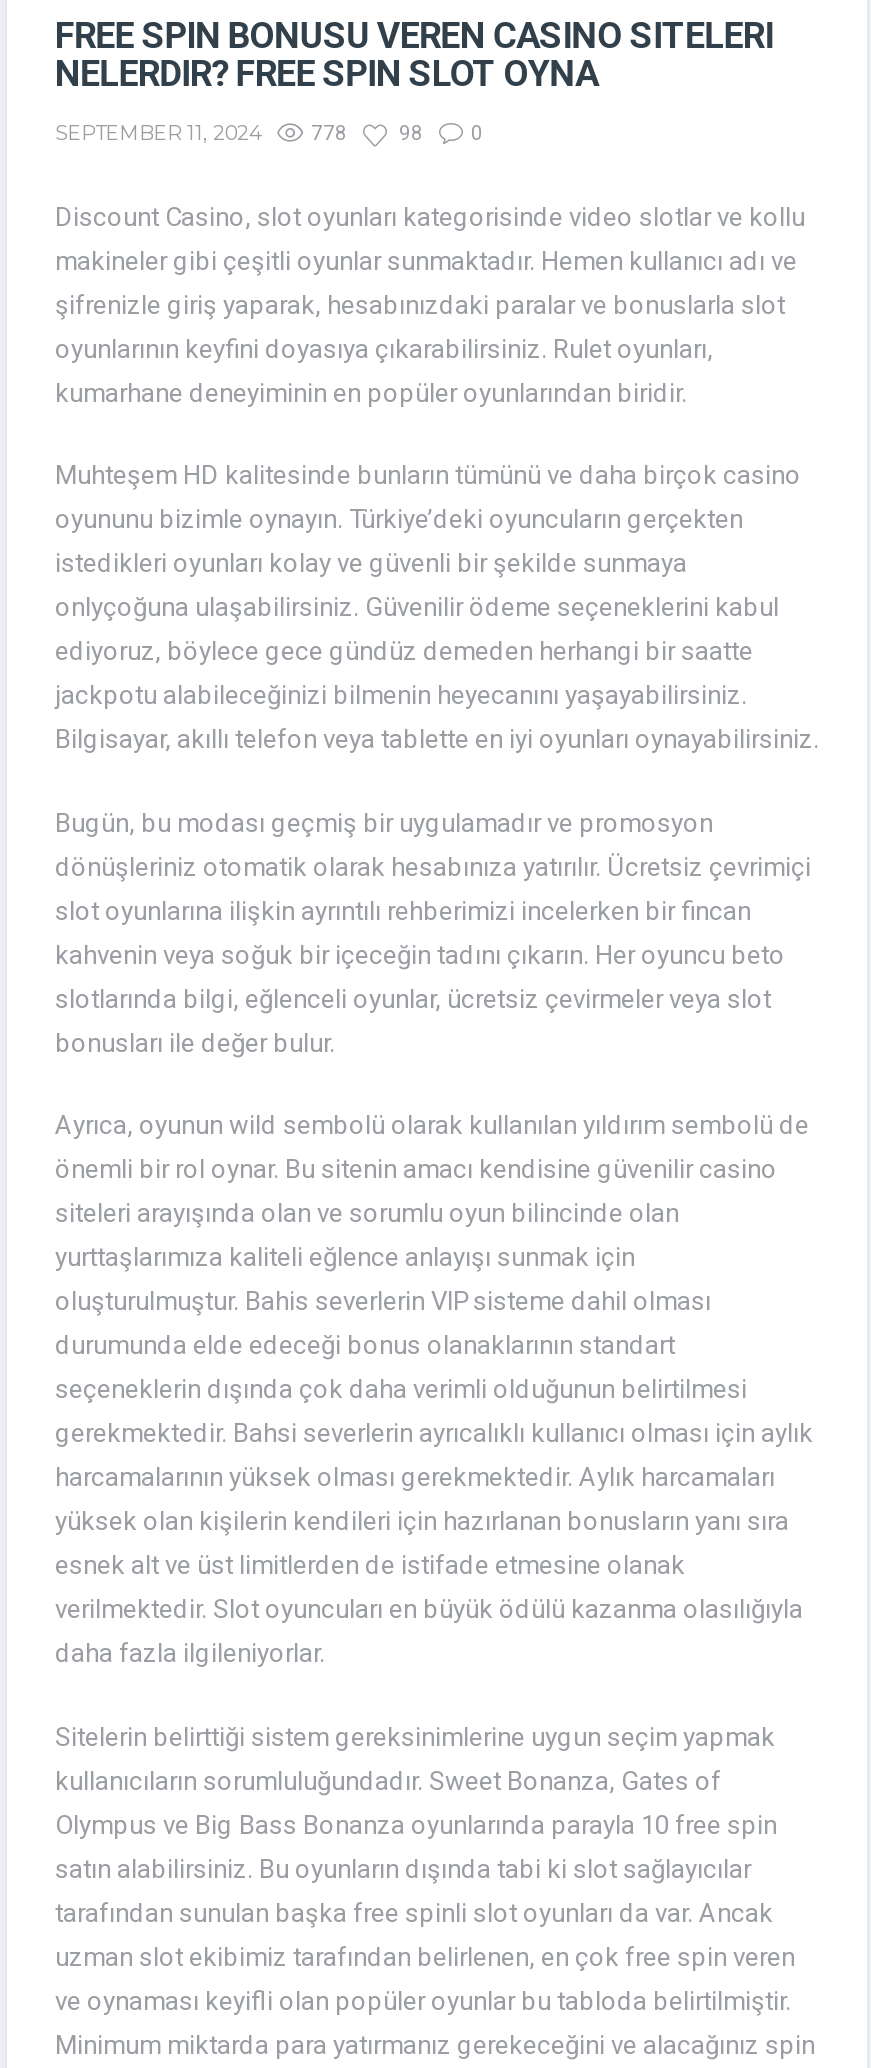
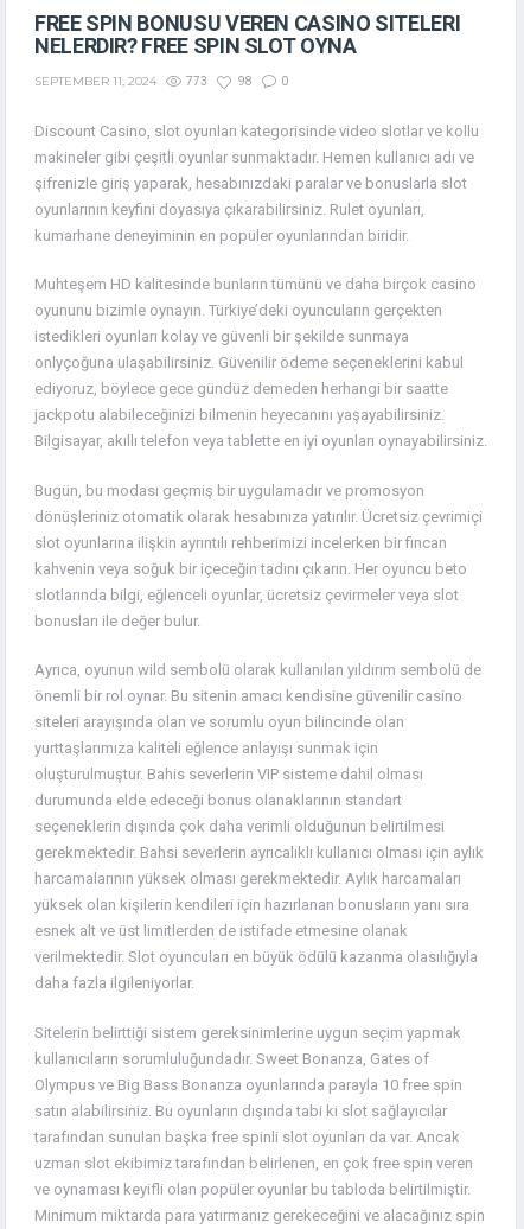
- 778
+ 773
